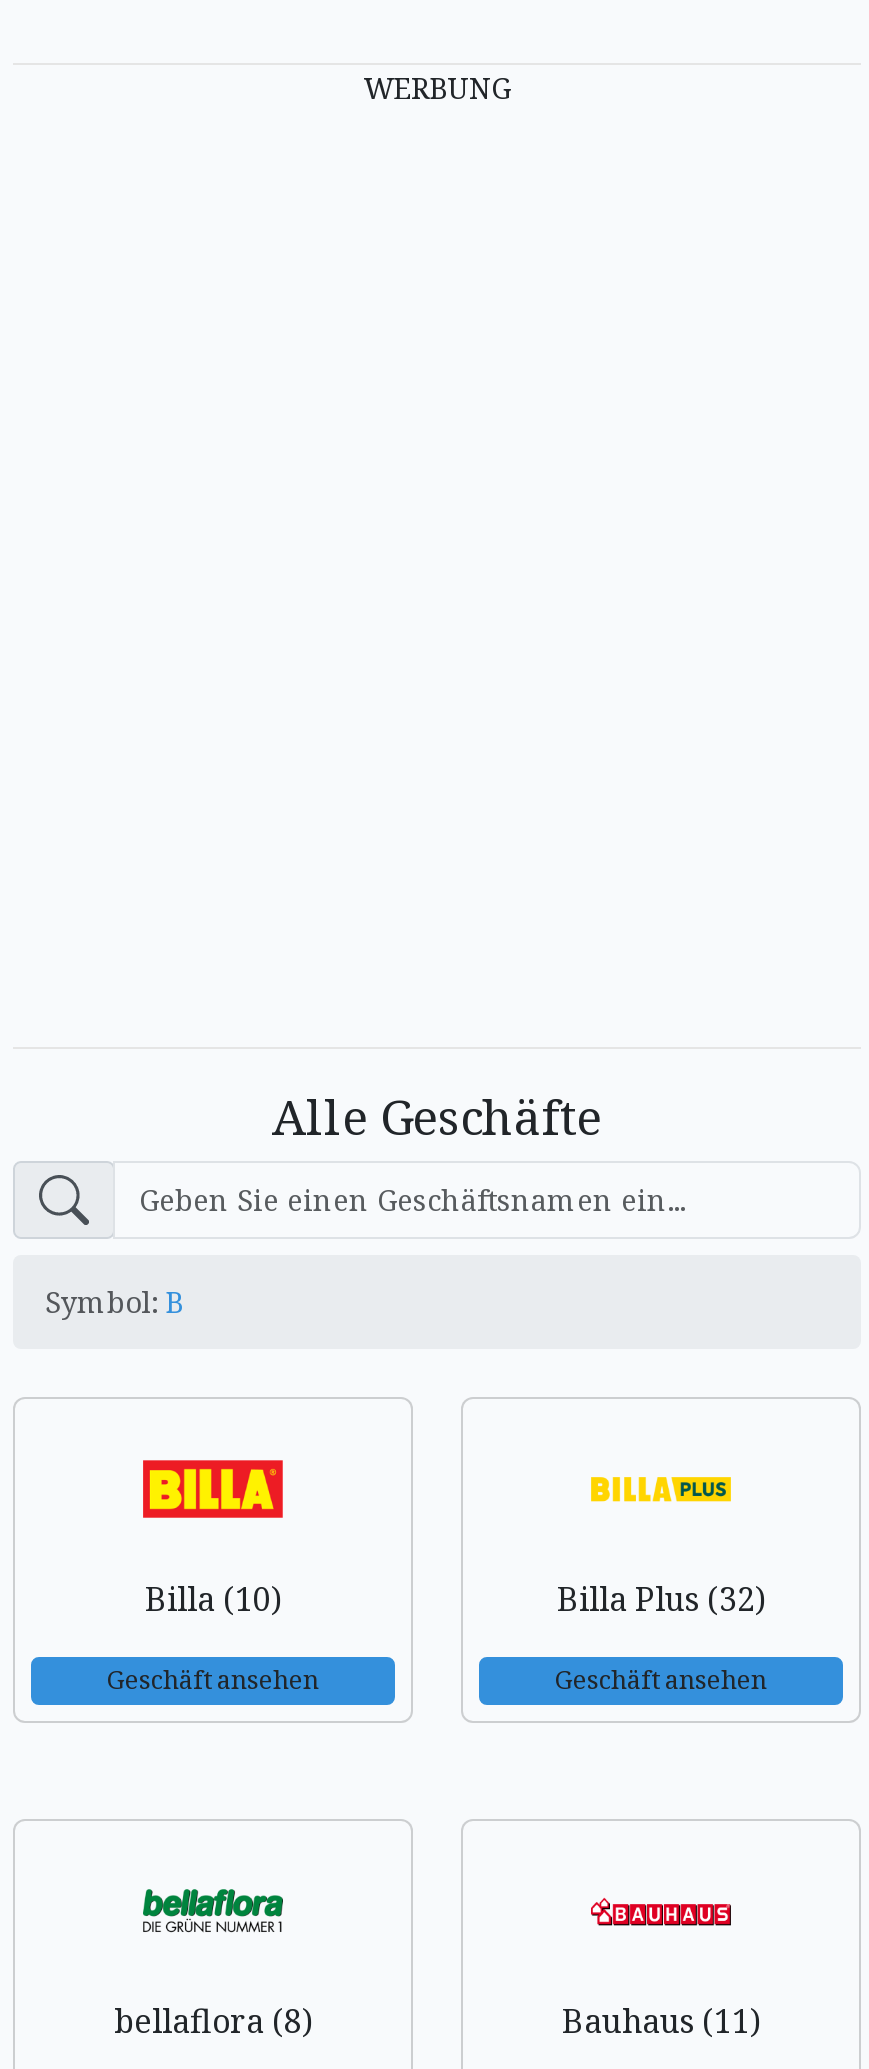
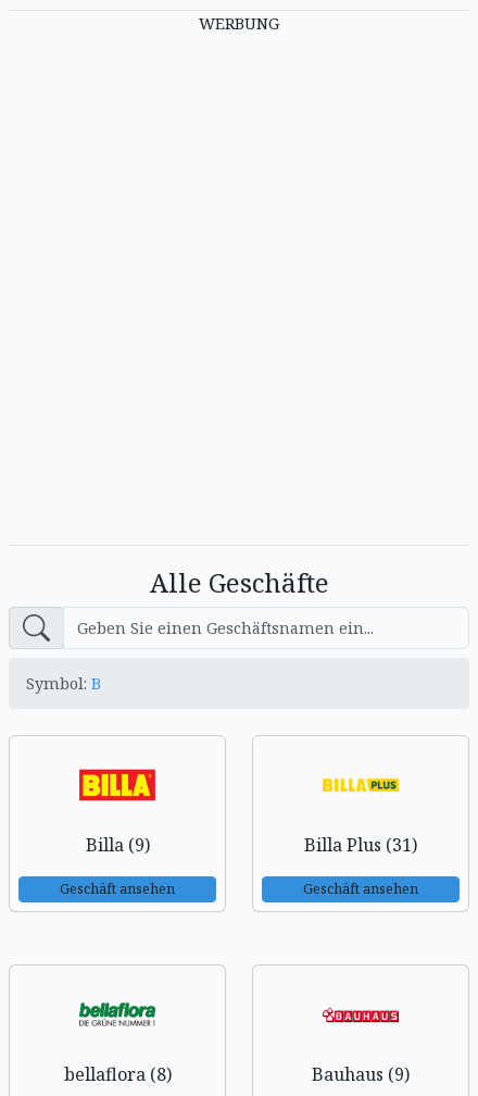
- Billa (10)
+ Billa (9)

- Billa Plus (32)
+ Billa Plus (31)

- Bauhaus (11)
+ Bauhaus (9)
